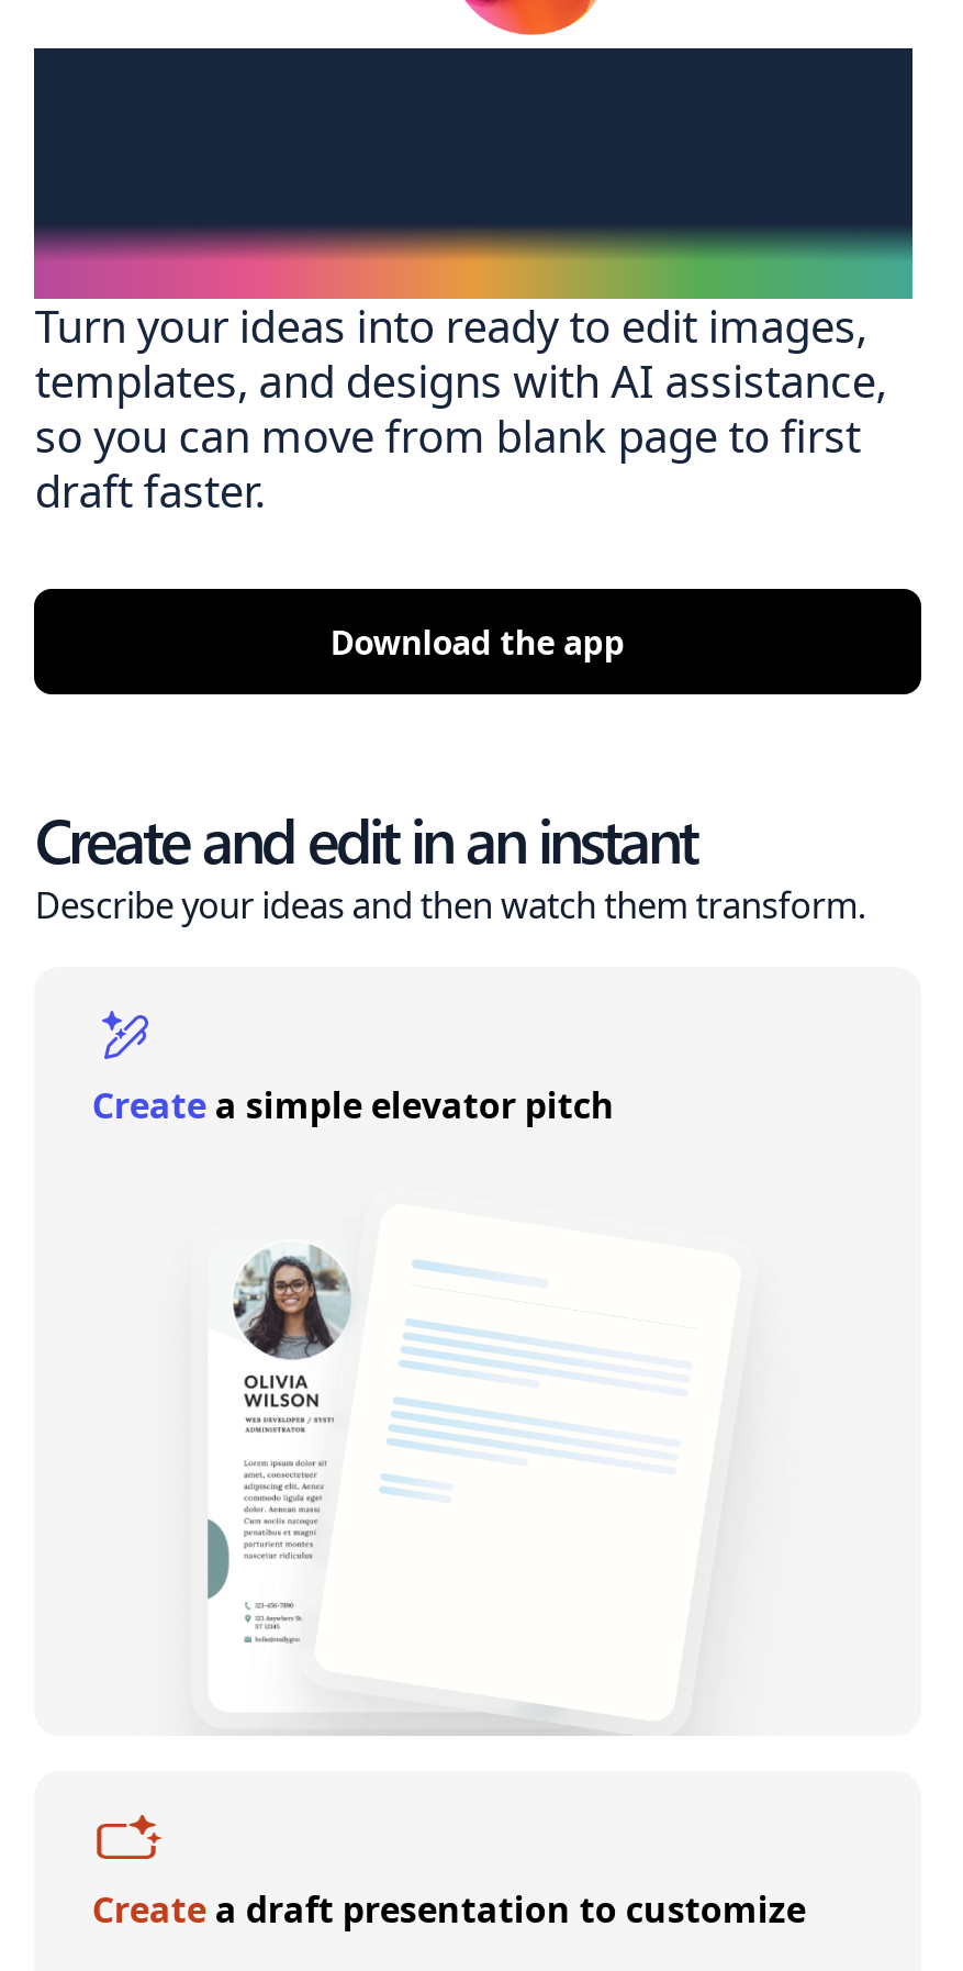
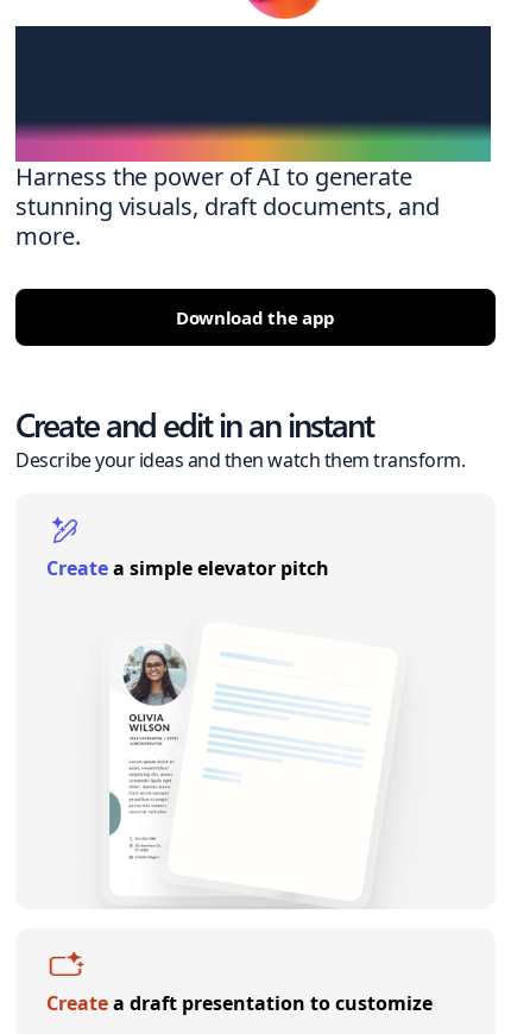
- Turn your ideas into ready to edit images,
- templates, and designs with AI assistance,
- so you can move from blank page to first
- draft faster.
+ Harness the power of AI to generate
+ stunning visuals, draft documents, and
+ more.
